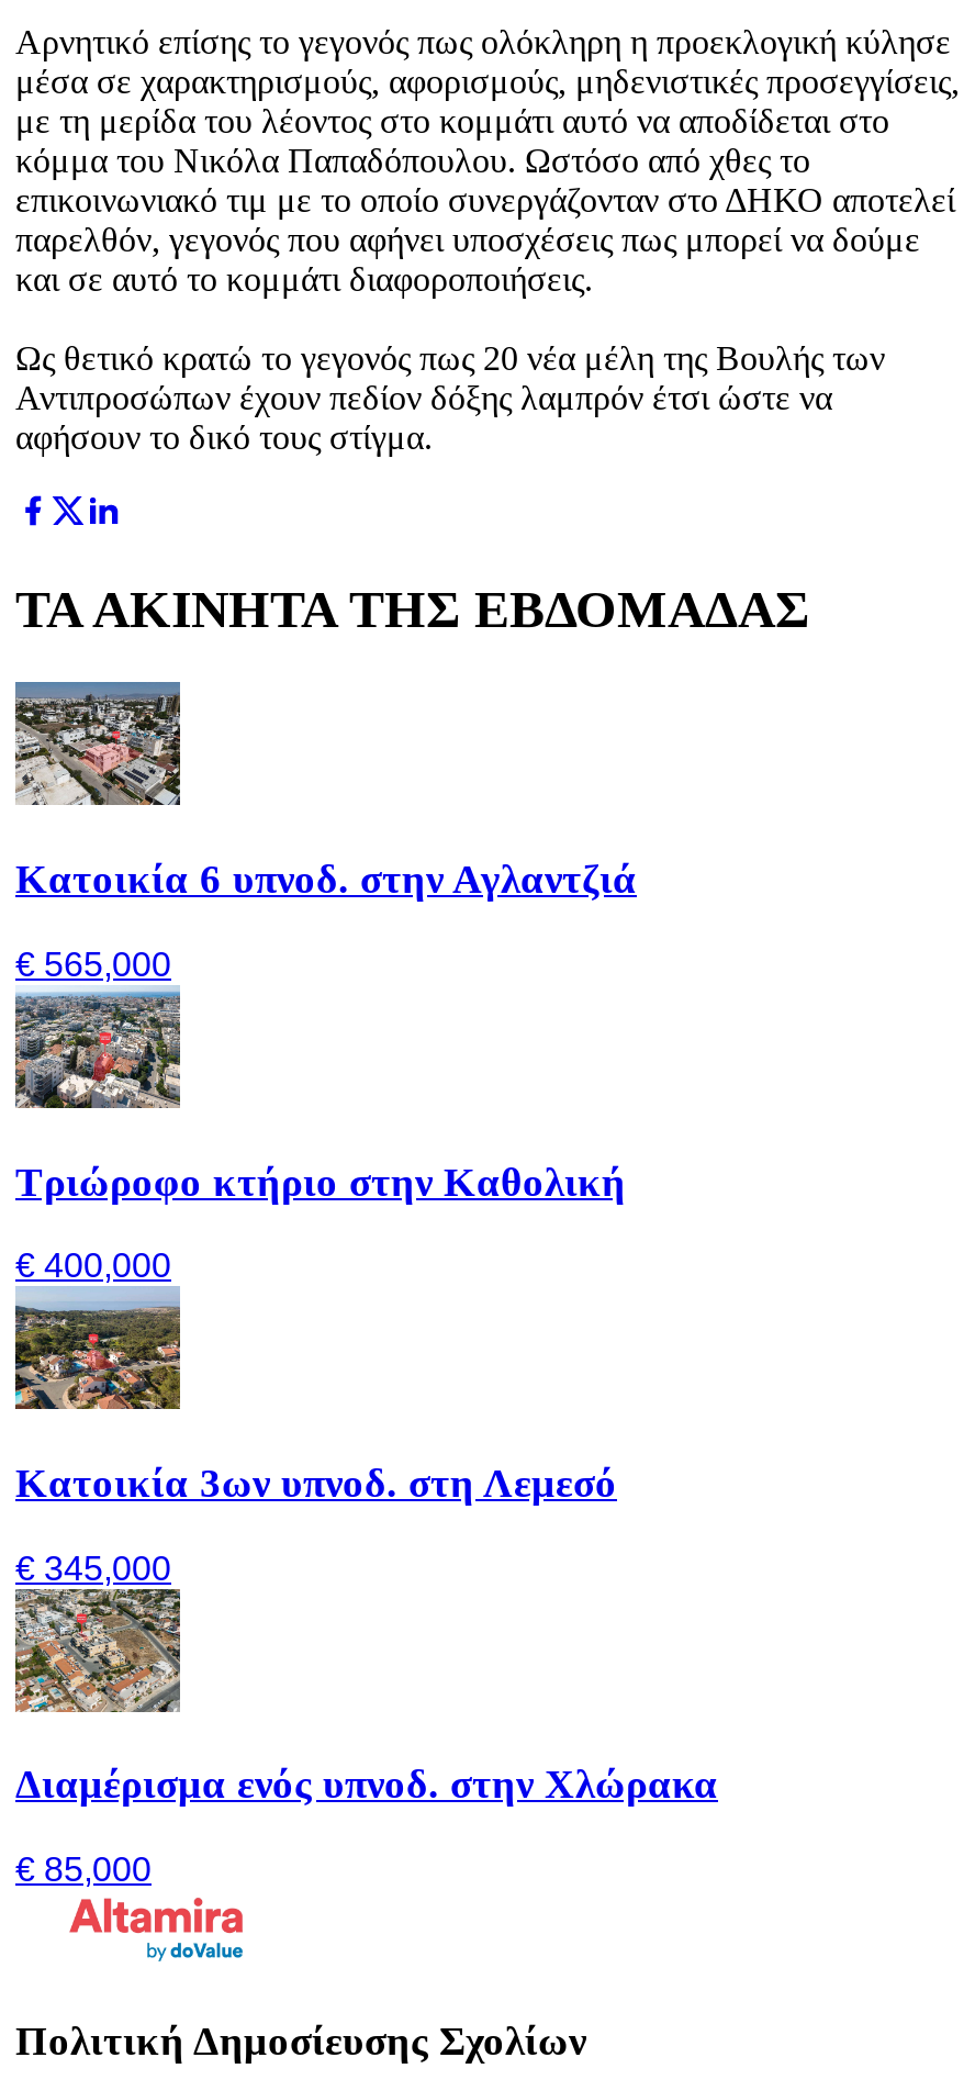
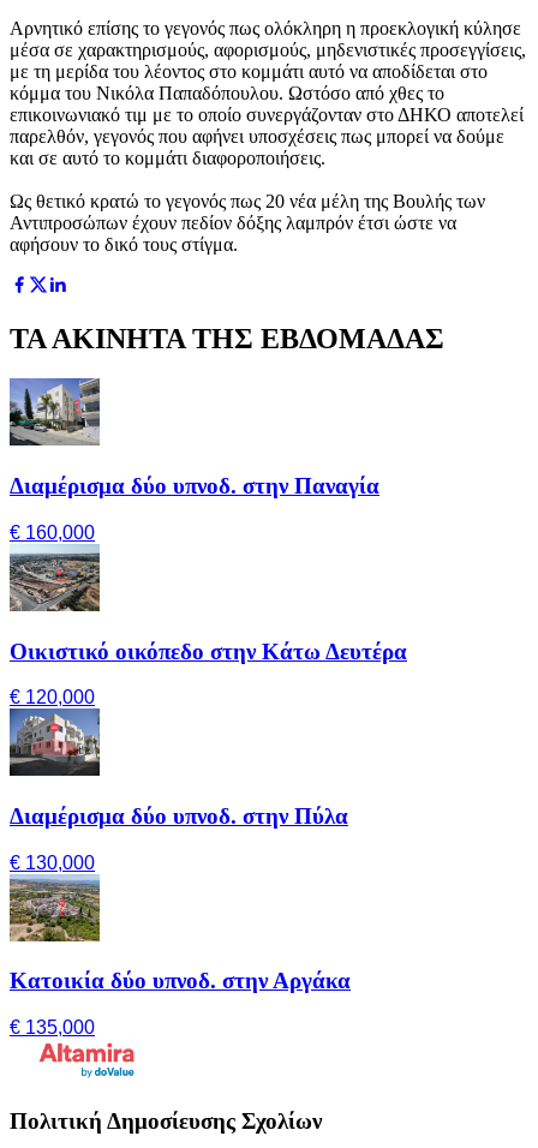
- [image]
- Κατοικία 6 υπνοδ. στην Αγλαντζιά
+ [image]
+ Διαμέρισμα δύο υπνοδ. στην Παναγία

- € 565,000
+ € 160,000

- [image]
- Τριώροφο κτήριο στην Καθολική
+ [image]
+ Οικιστικό οικόπεδο στην Κάτω Δευτέρα

- € 400,000
+ € 120,000

- [image]
- Κατοικία 3ων υπνοδ. στη Λεμεσό
+ [image]
+ Διαμέρισμα δύο υπνοδ. στην Πύλα

- € 345,000
+ € 130,000

- [image]
- Διαμέρισμα ενός υπνοδ. στην Χλώρακα
+ [image]
+ Κατοικία δύο υπνοδ. στην Αργάκα

- € 85,000
+ € 135,000
